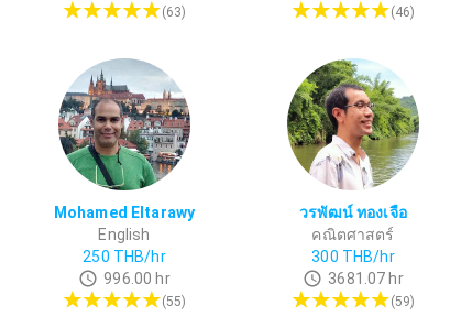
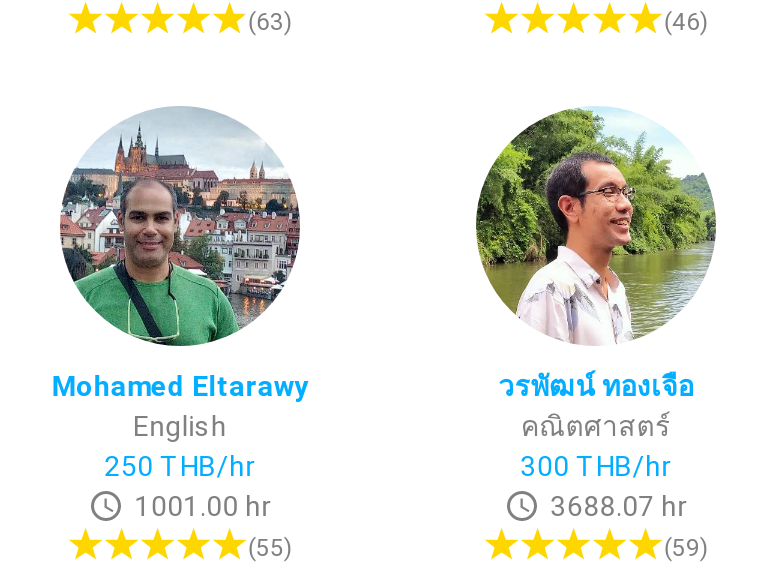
- 996.00 hr
+ 1001.00 hr

- 3681.07 hr
+ 3688.07 hr
